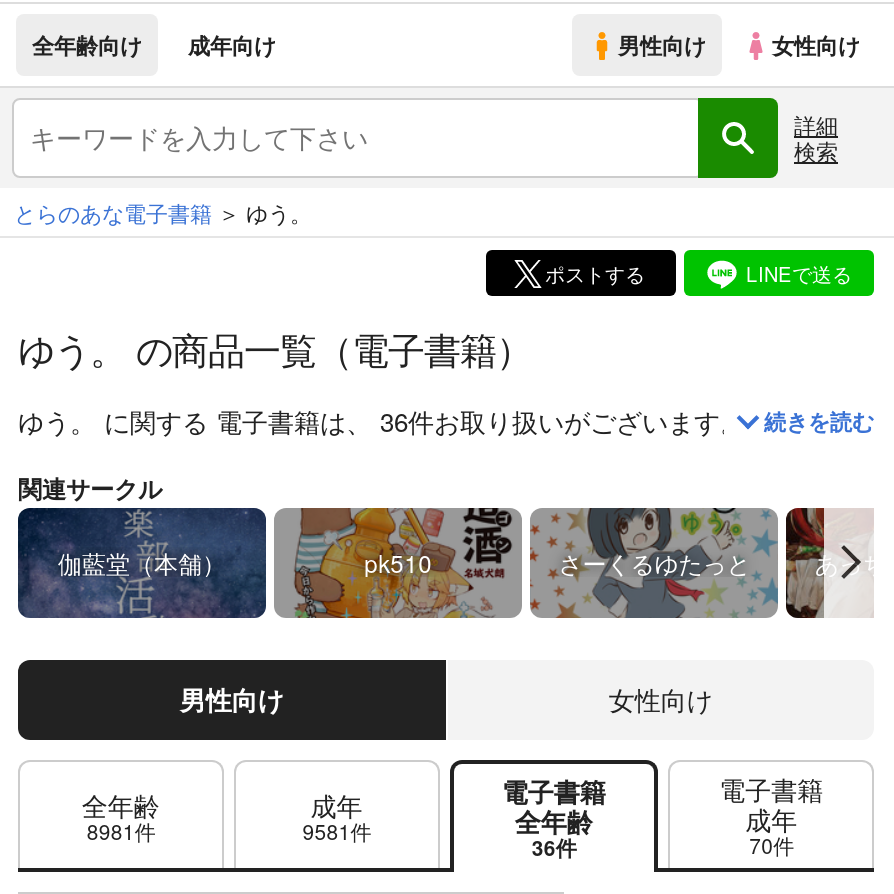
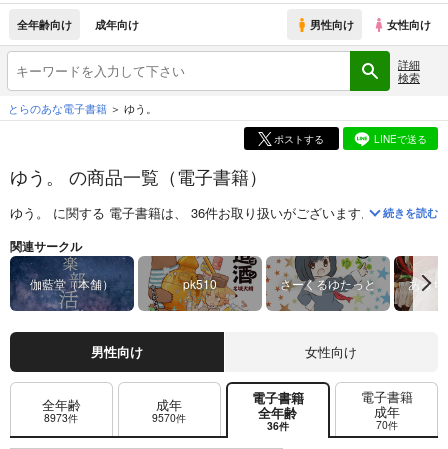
- 8981件
+ 8973件

- 9581件
+ 9570件
